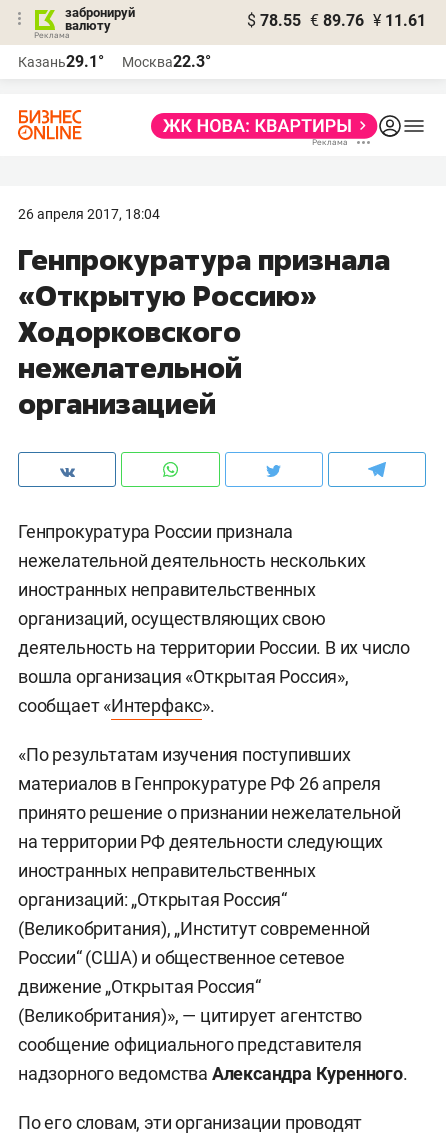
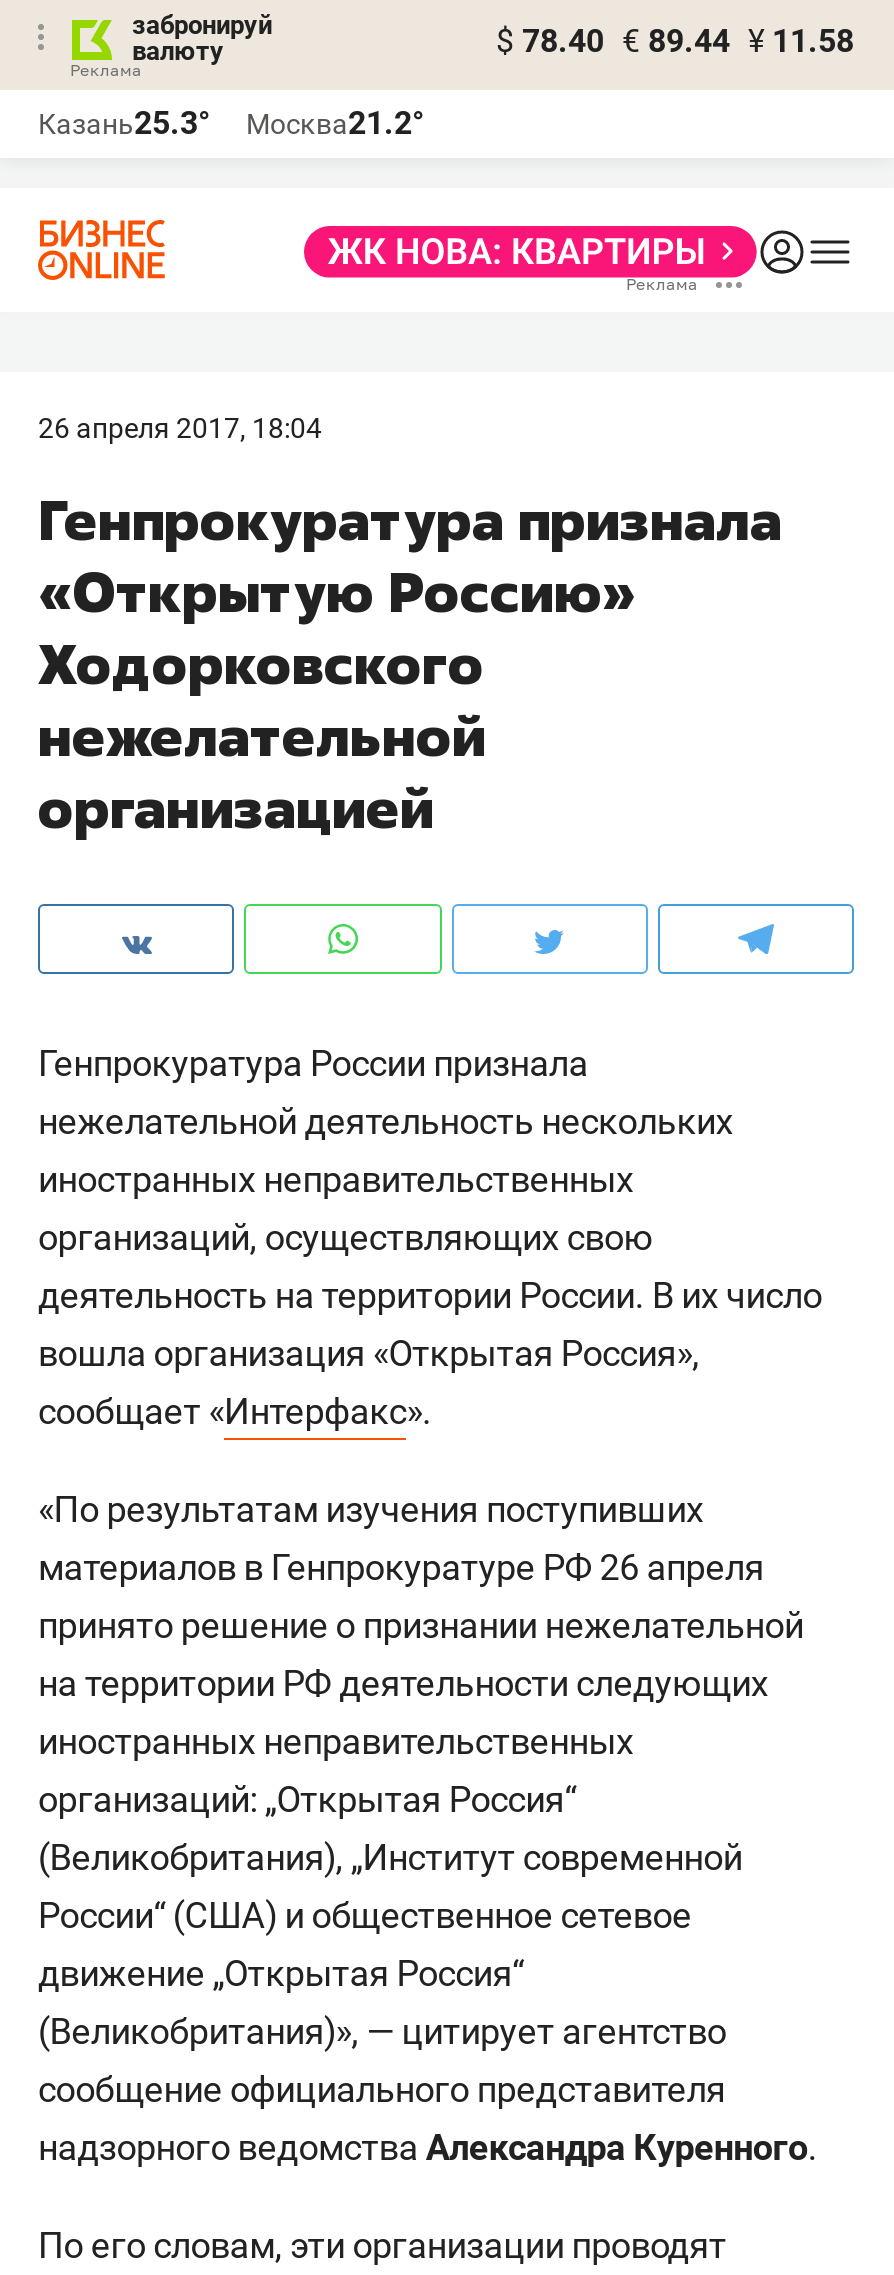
- $ 78.55 € 89.76 ¥ 11.61
+ $ 78.40 € 89.44 ¥ 11.58

- Казань29.1°
+ Казань25.3°

- Москва22.3°
+ Москва21.2°
